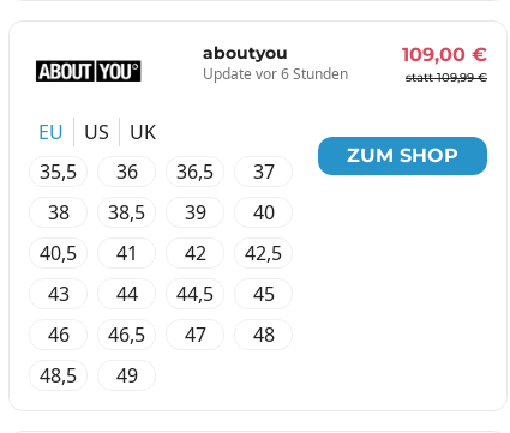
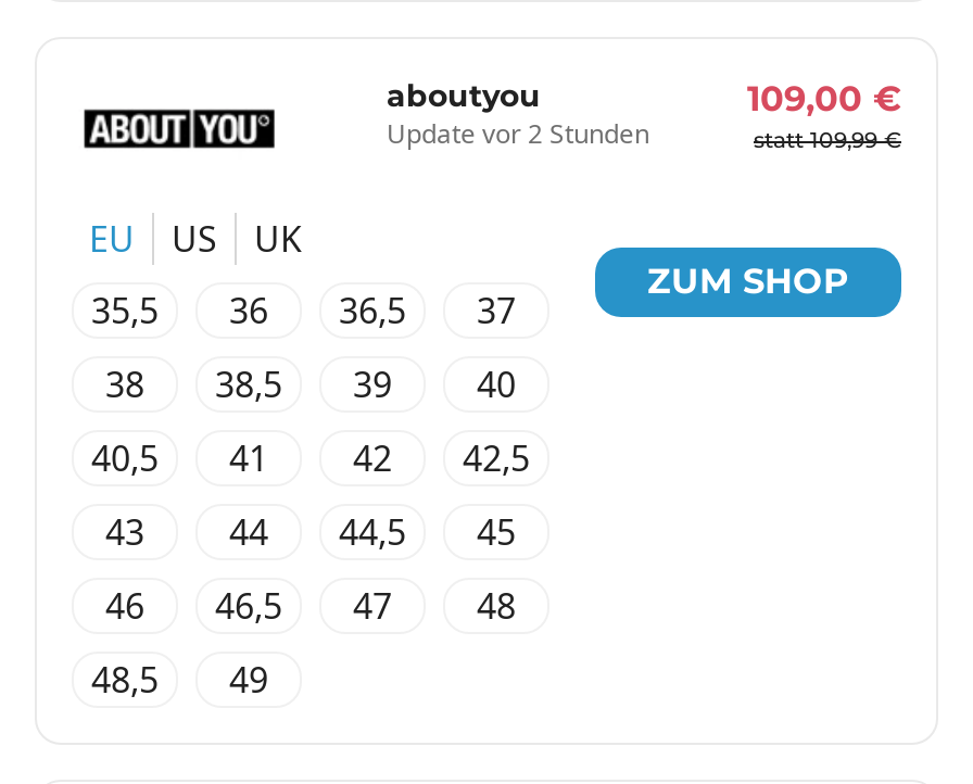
- Update vor 6 Stunden
+ Update vor 2 Stunden
